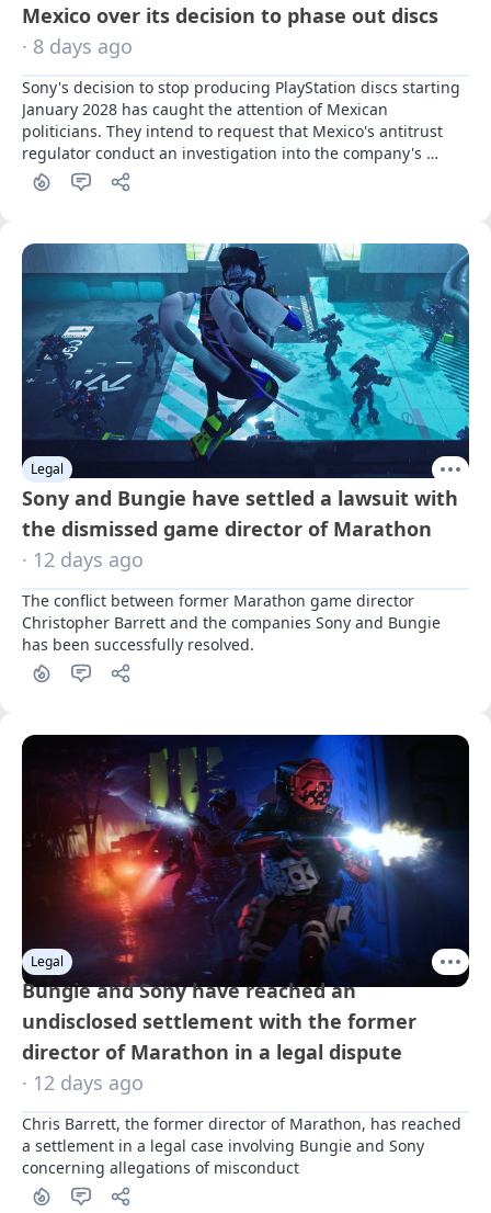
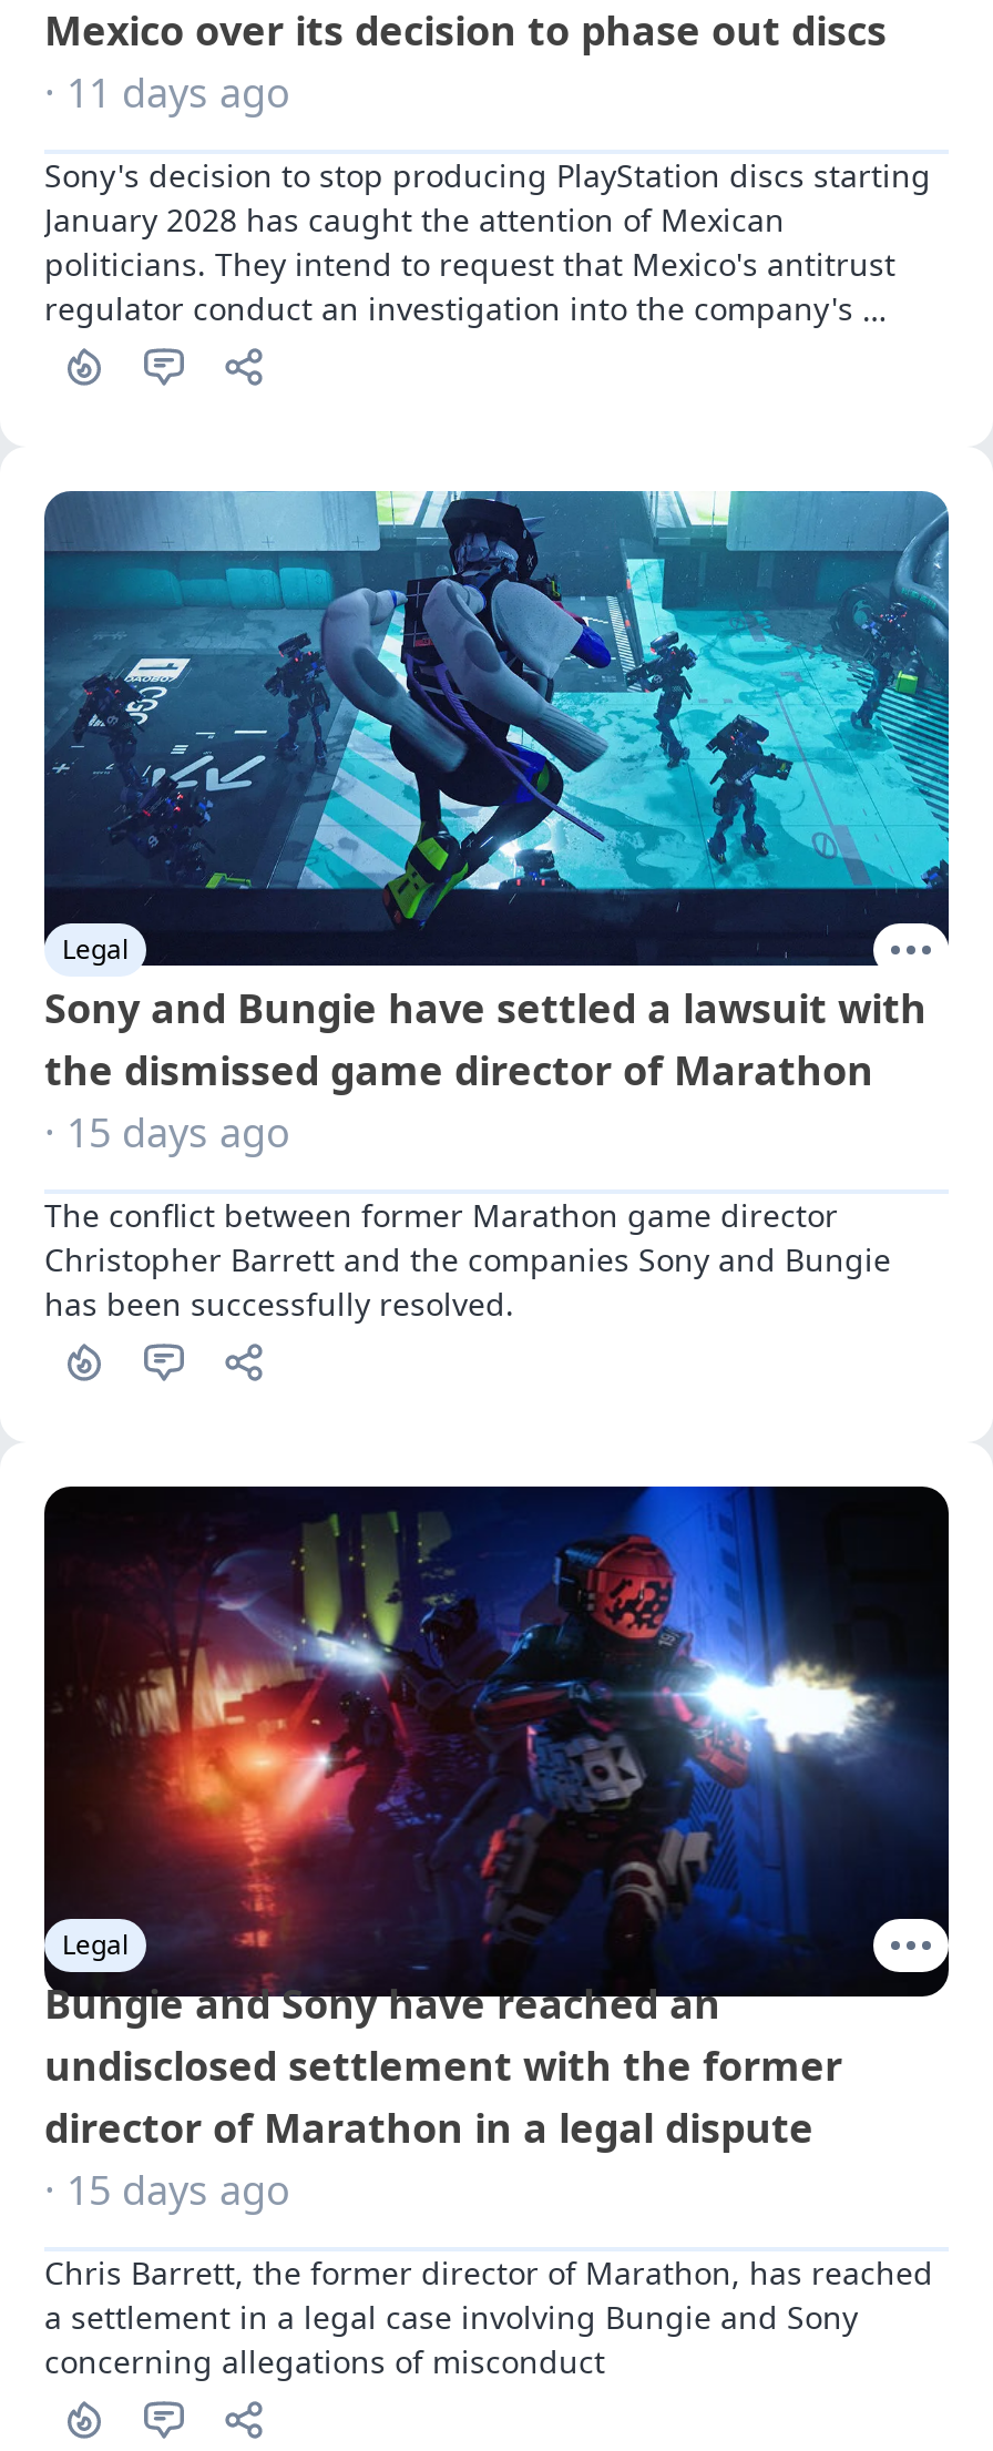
- · 8 days ago
+ · 11 days ago

- · 12 days ago
+ · 15 days ago

- · 12 days ago
+ · 15 days ago
